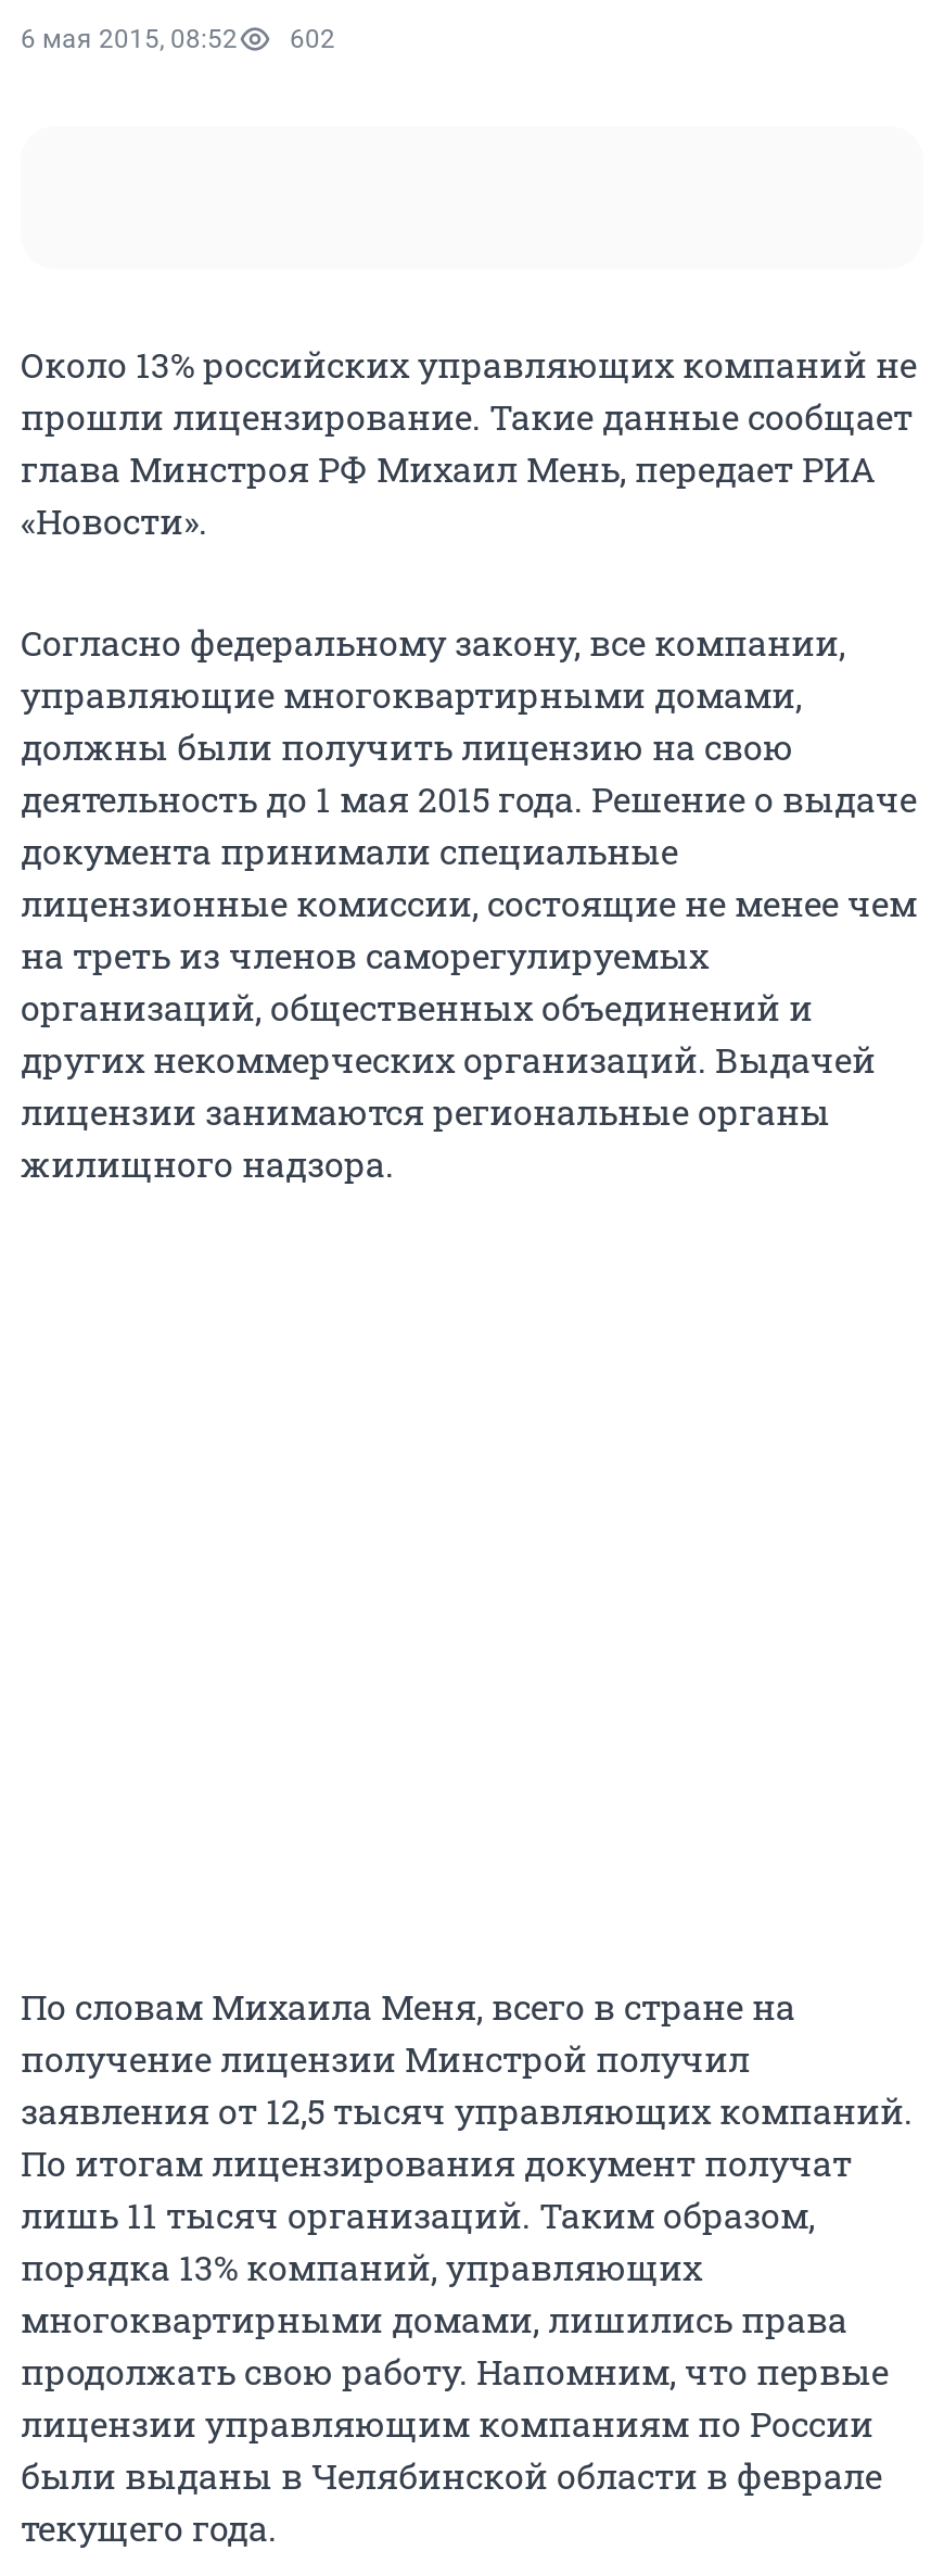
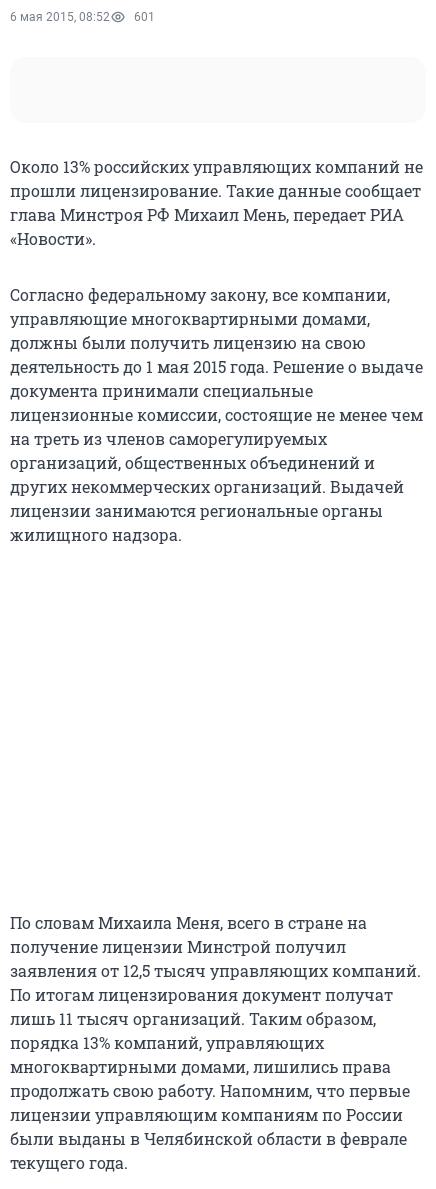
- 6 мая 2015, 08:52 602
+ 6 мая 2015, 08:52 601
